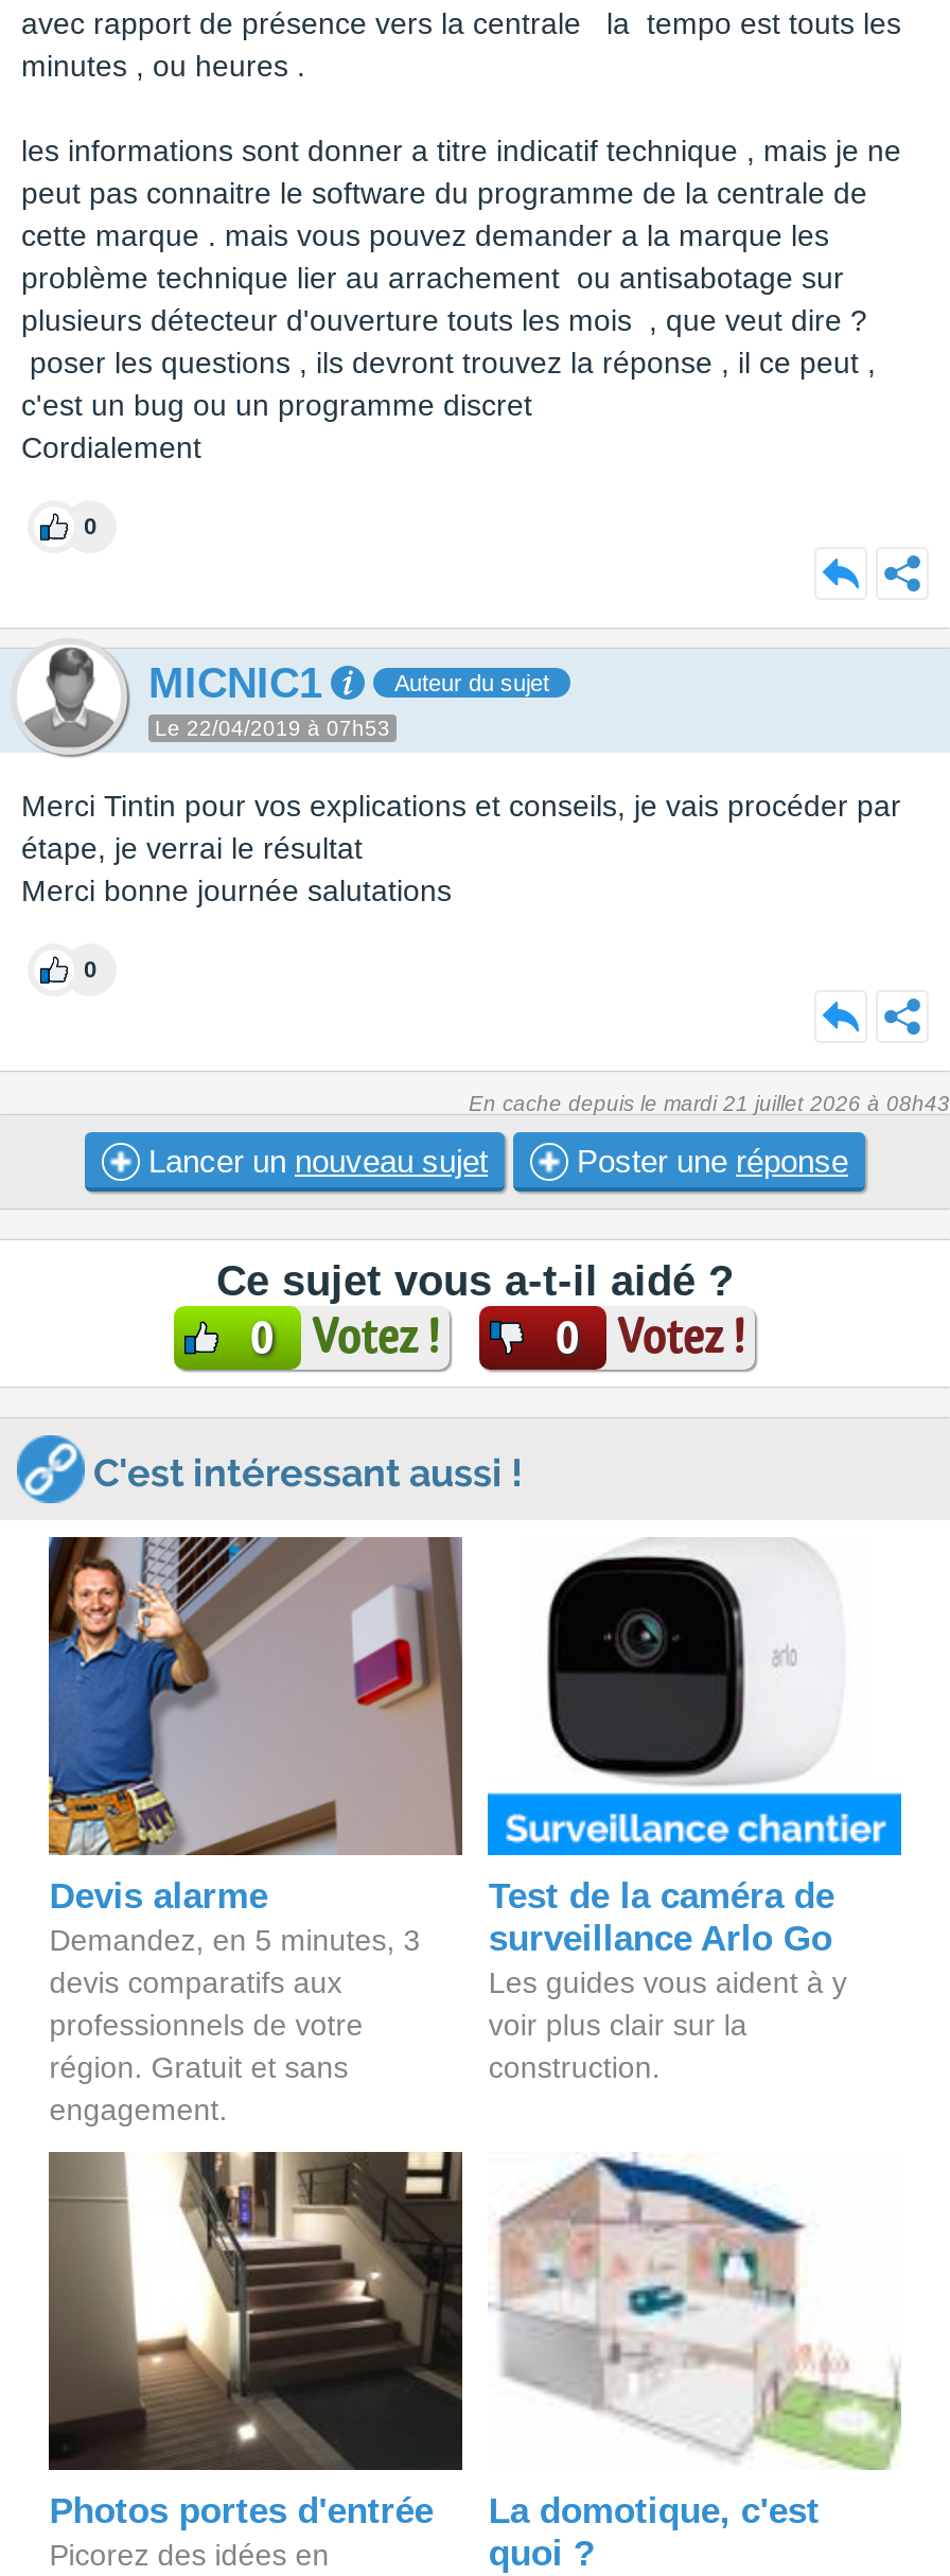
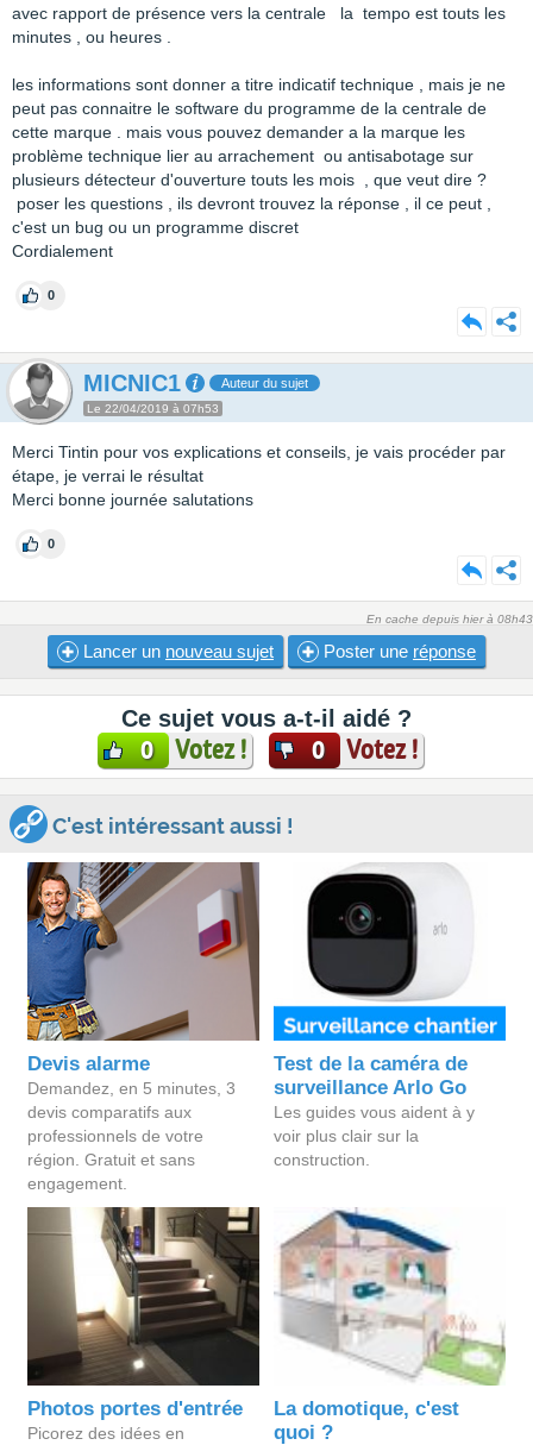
- En cache depuis le mardi 21 juillet 2026 à 08h43
+ En cache depuis hier à 08h43
